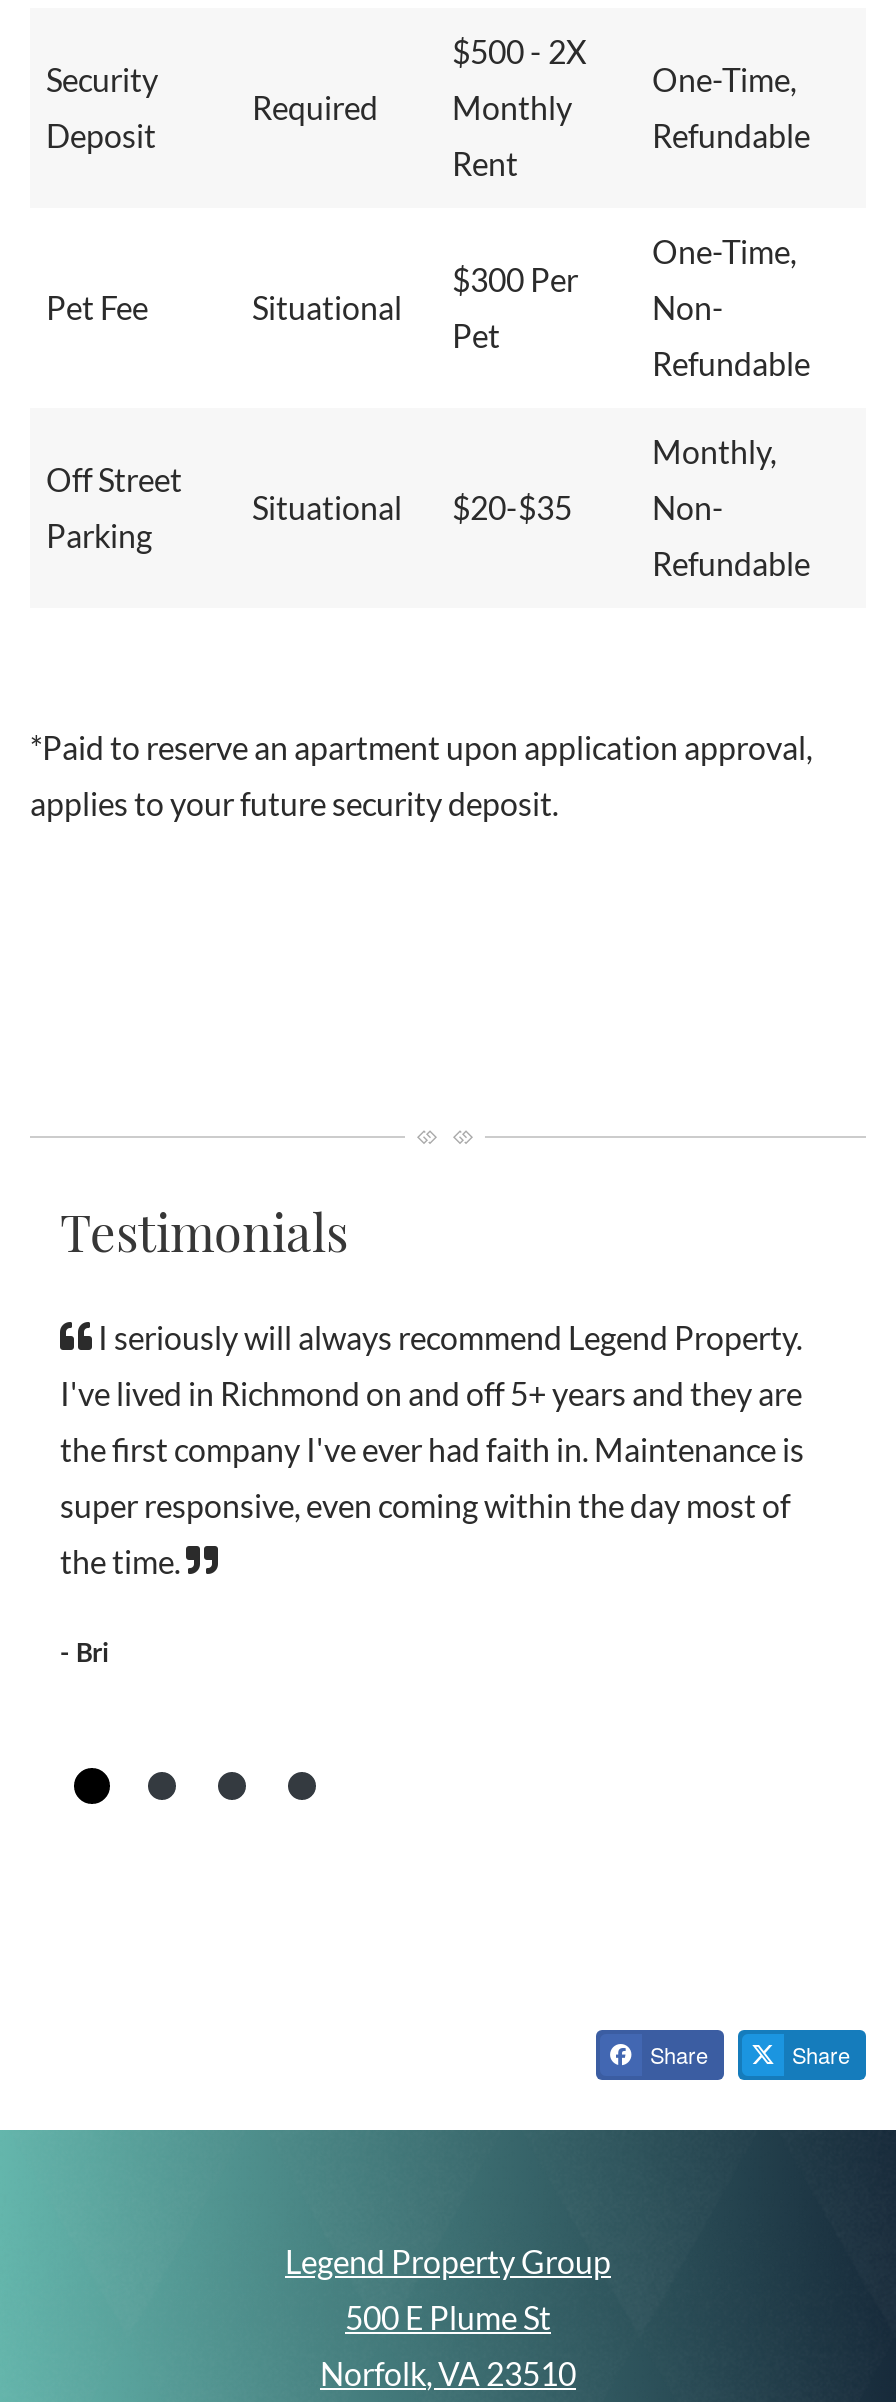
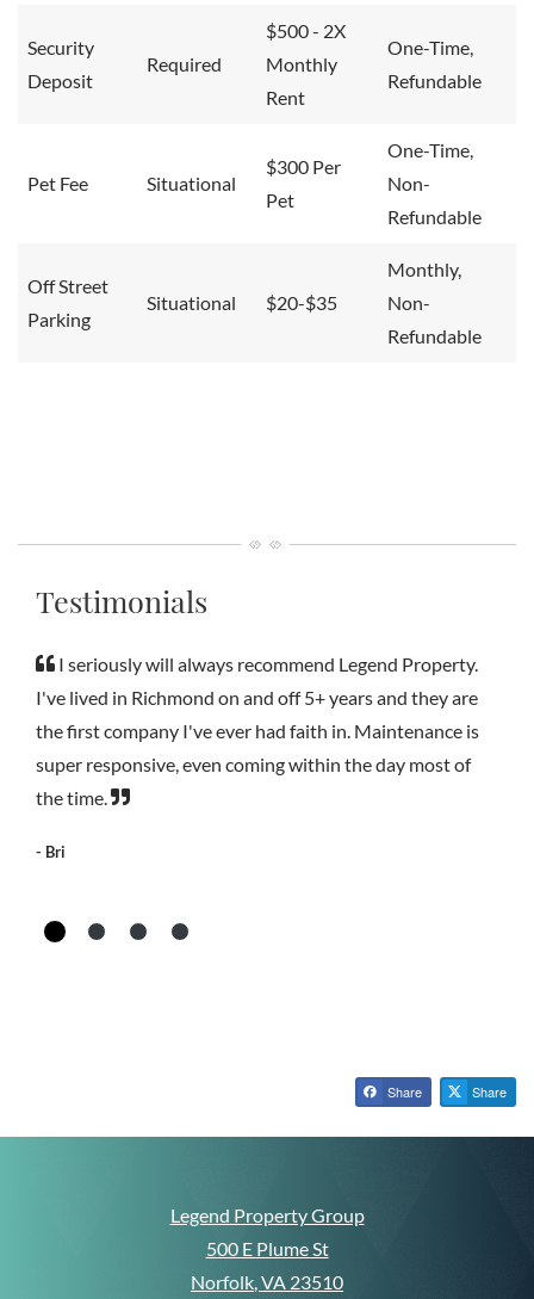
- *Paid to reserve an apartment upon application approval,
- applies to your future security deposit.
